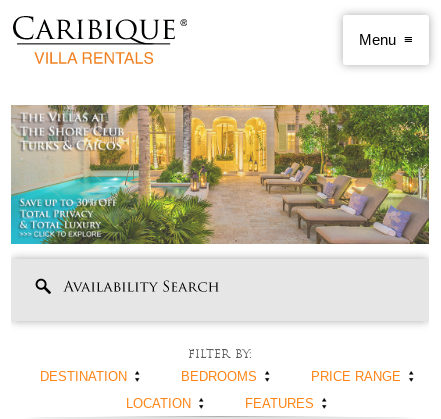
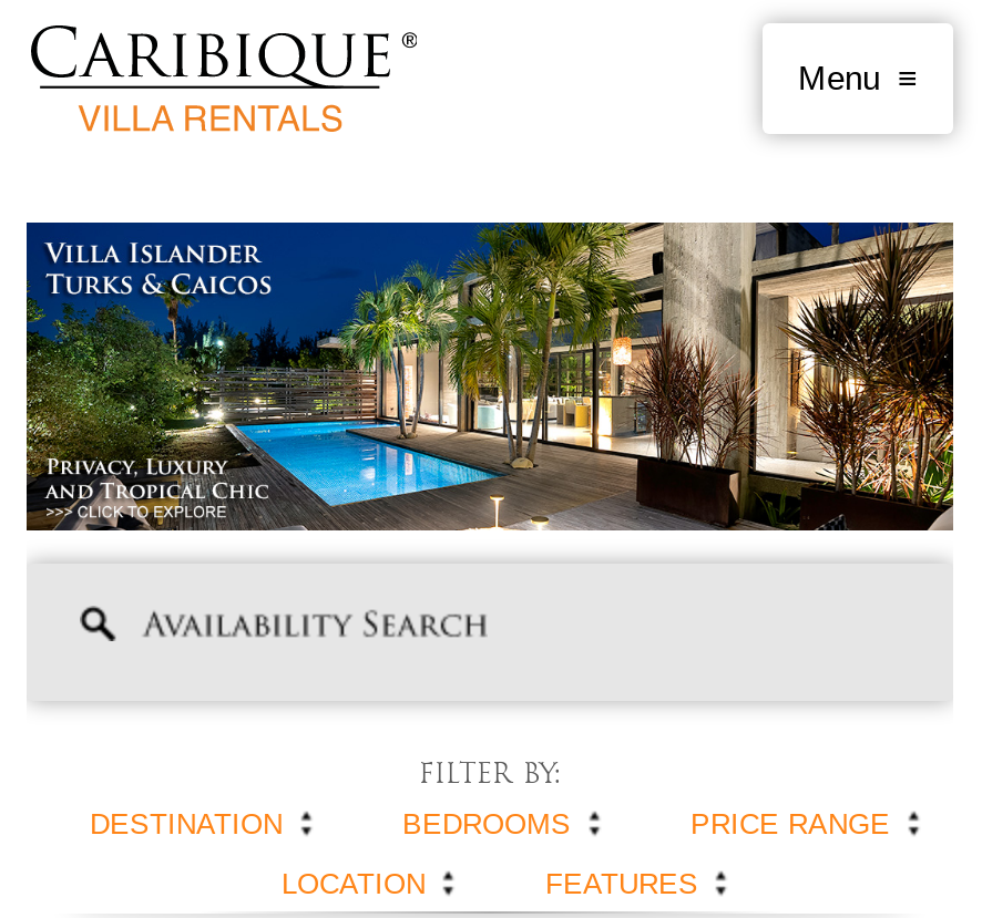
- [image]
+ [image]
